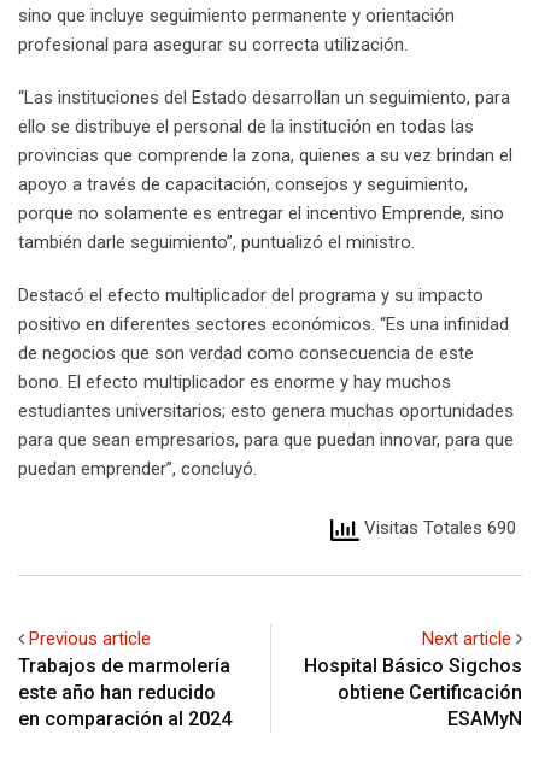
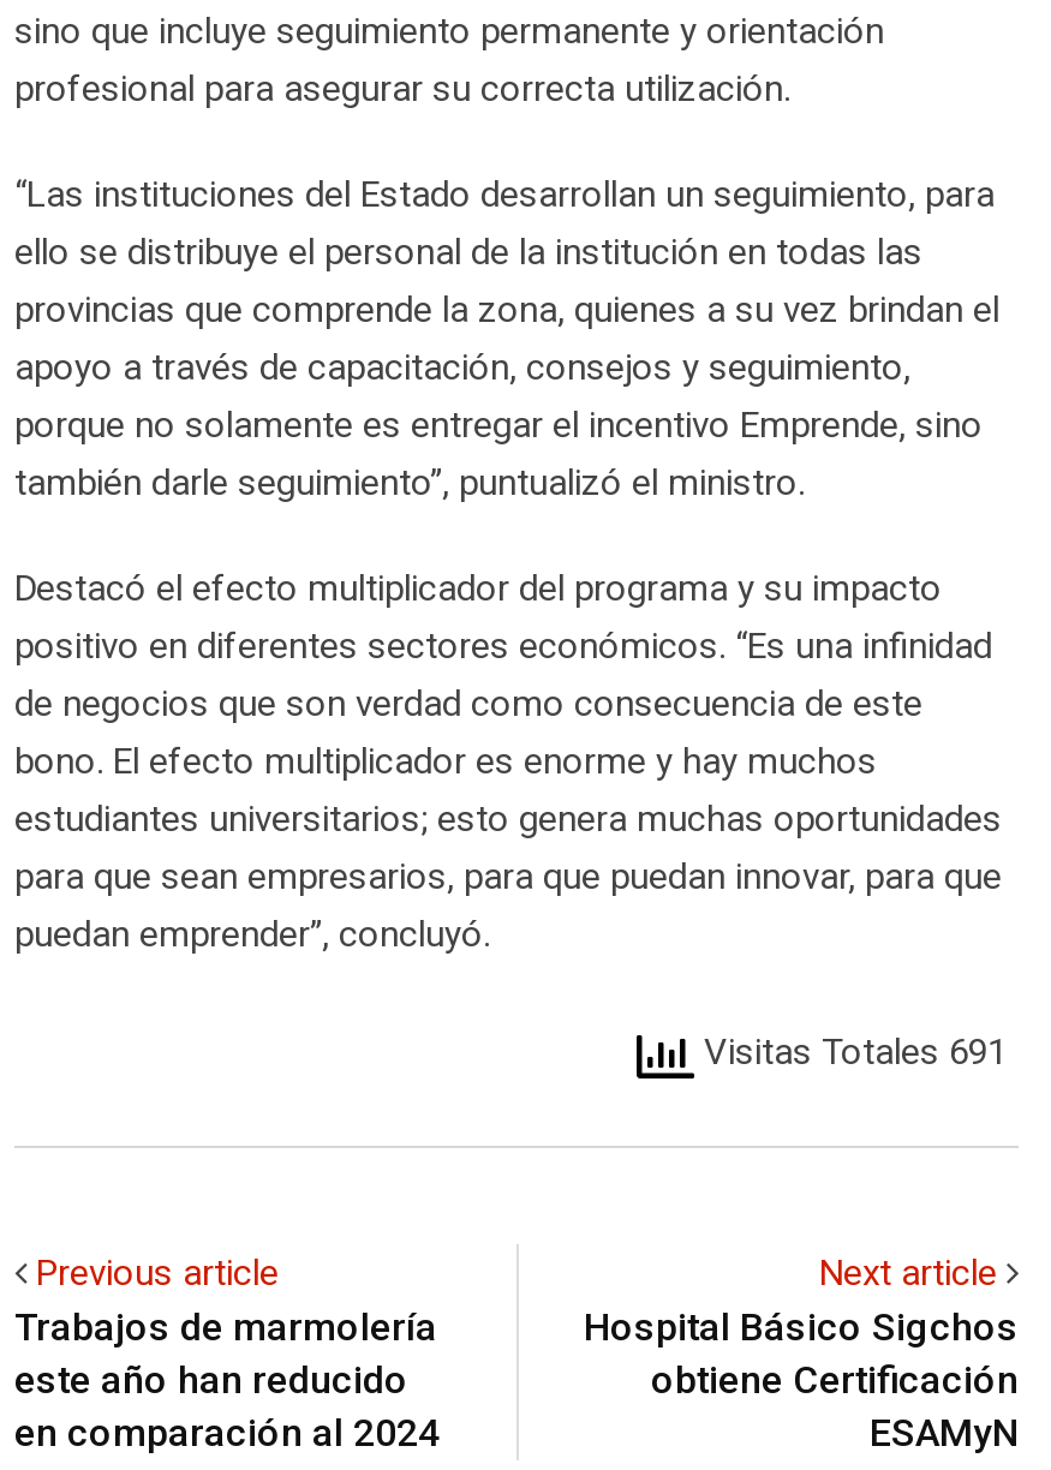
- Visitas Totales 690
+ Visitas Totales 691
